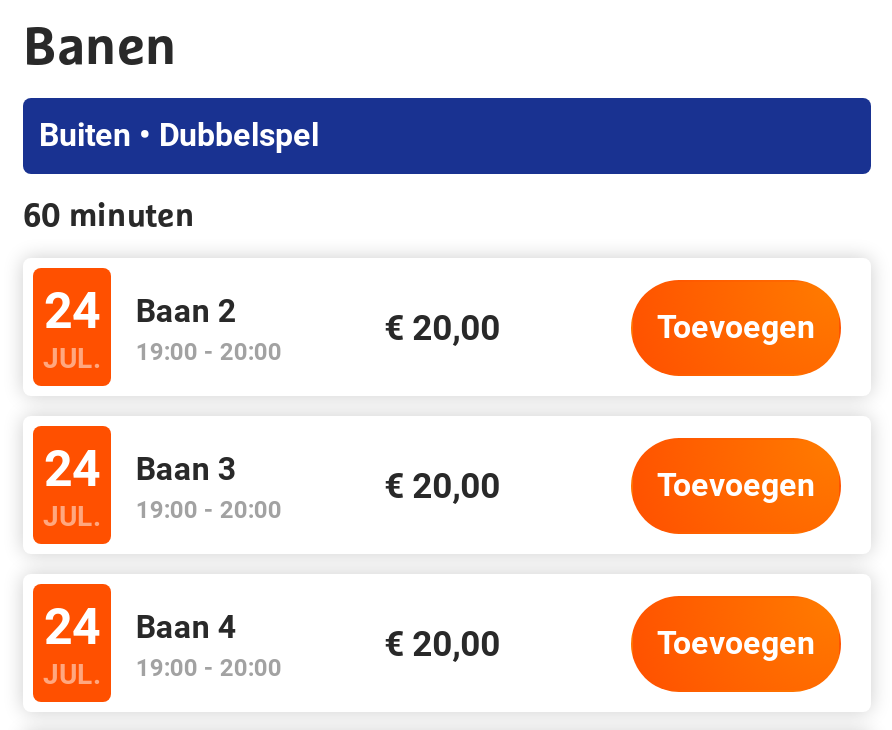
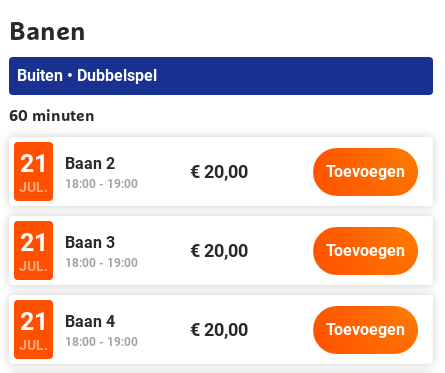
- 24 Baan 2
+ 21 Baan 2

- JUL. 19:00 - 20:00
+ JUL. 18:00 - 19:00

- 24 Baan 3
+ 21 Baan 3

- JUL. 19:00 - 20:00
+ JUL. 18:00 - 19:00

- 24 Baan 4
+ 21 Baan 4

- JUL. 19:00 - 20:00
+ JUL. 18:00 - 19:00
